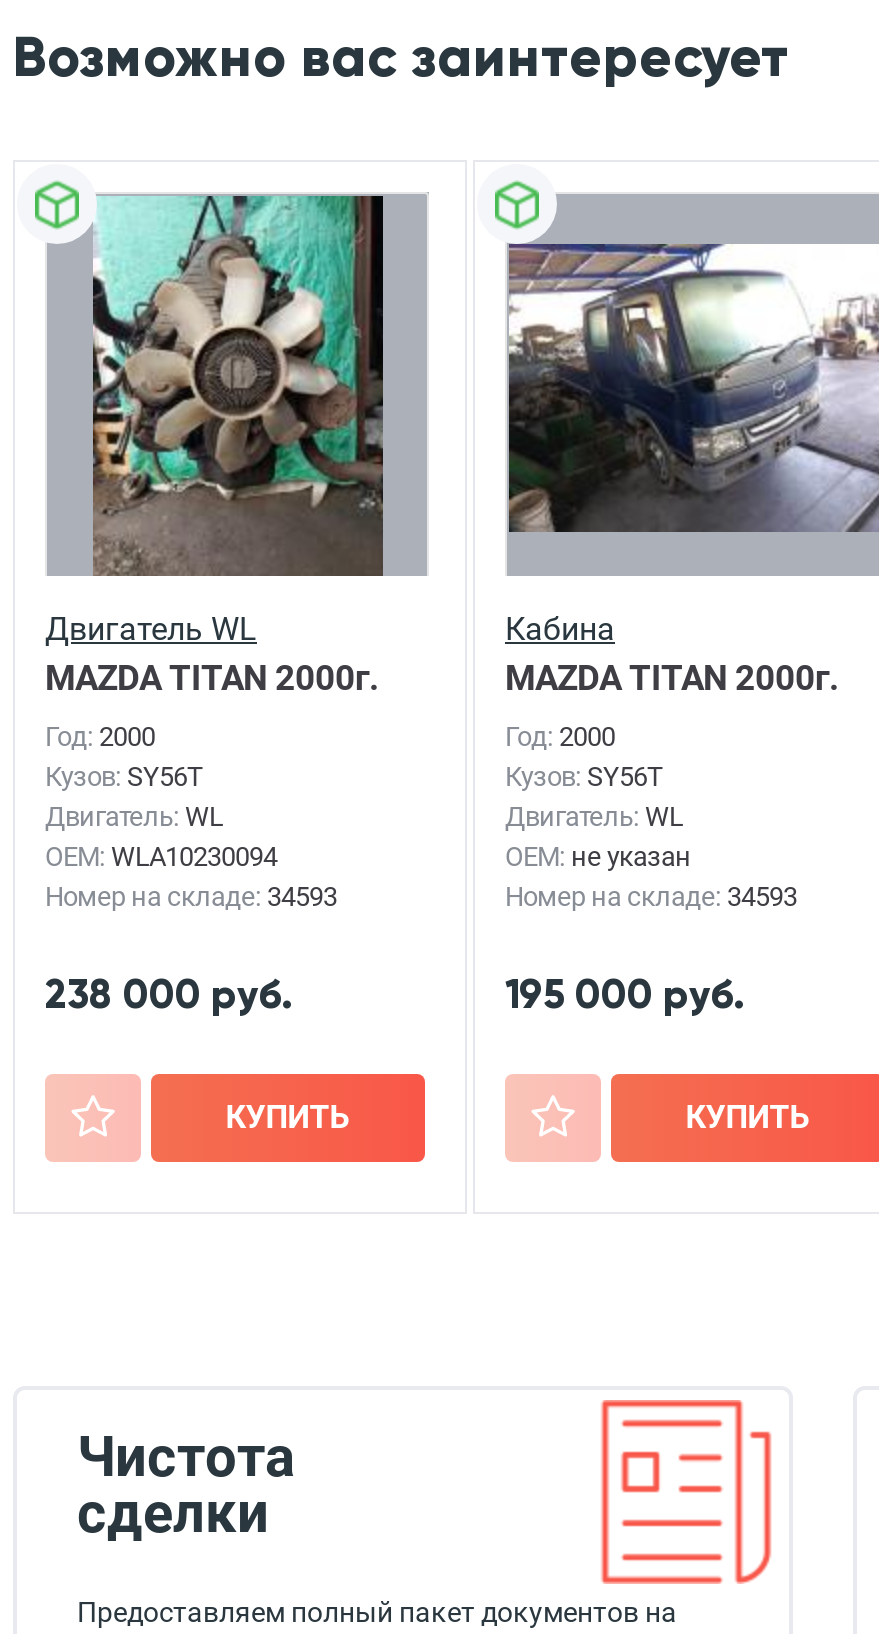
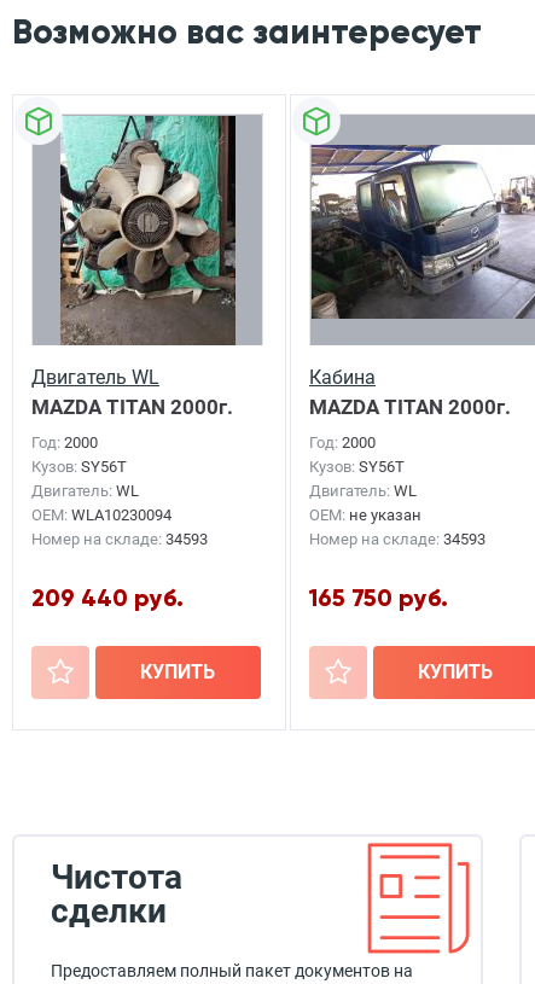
- 238 000 руб.
+ 209 440 руб.

- 195 000 руб.
+ 165 750 руб.
